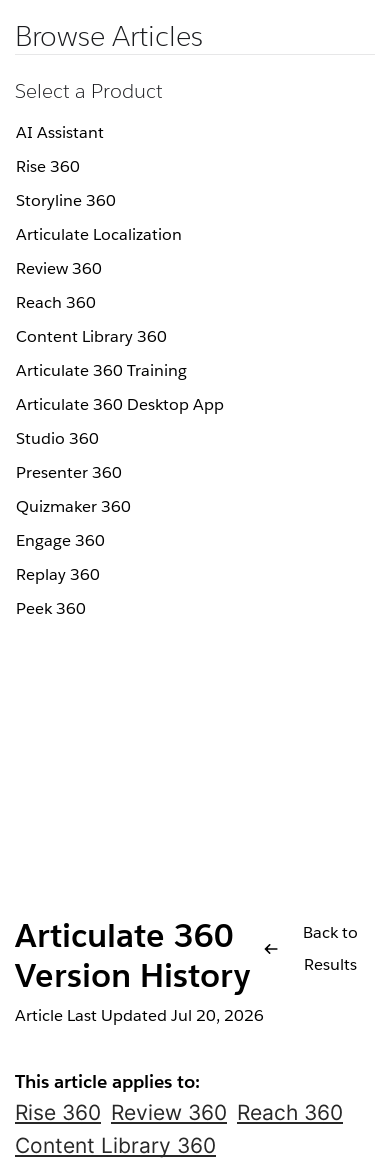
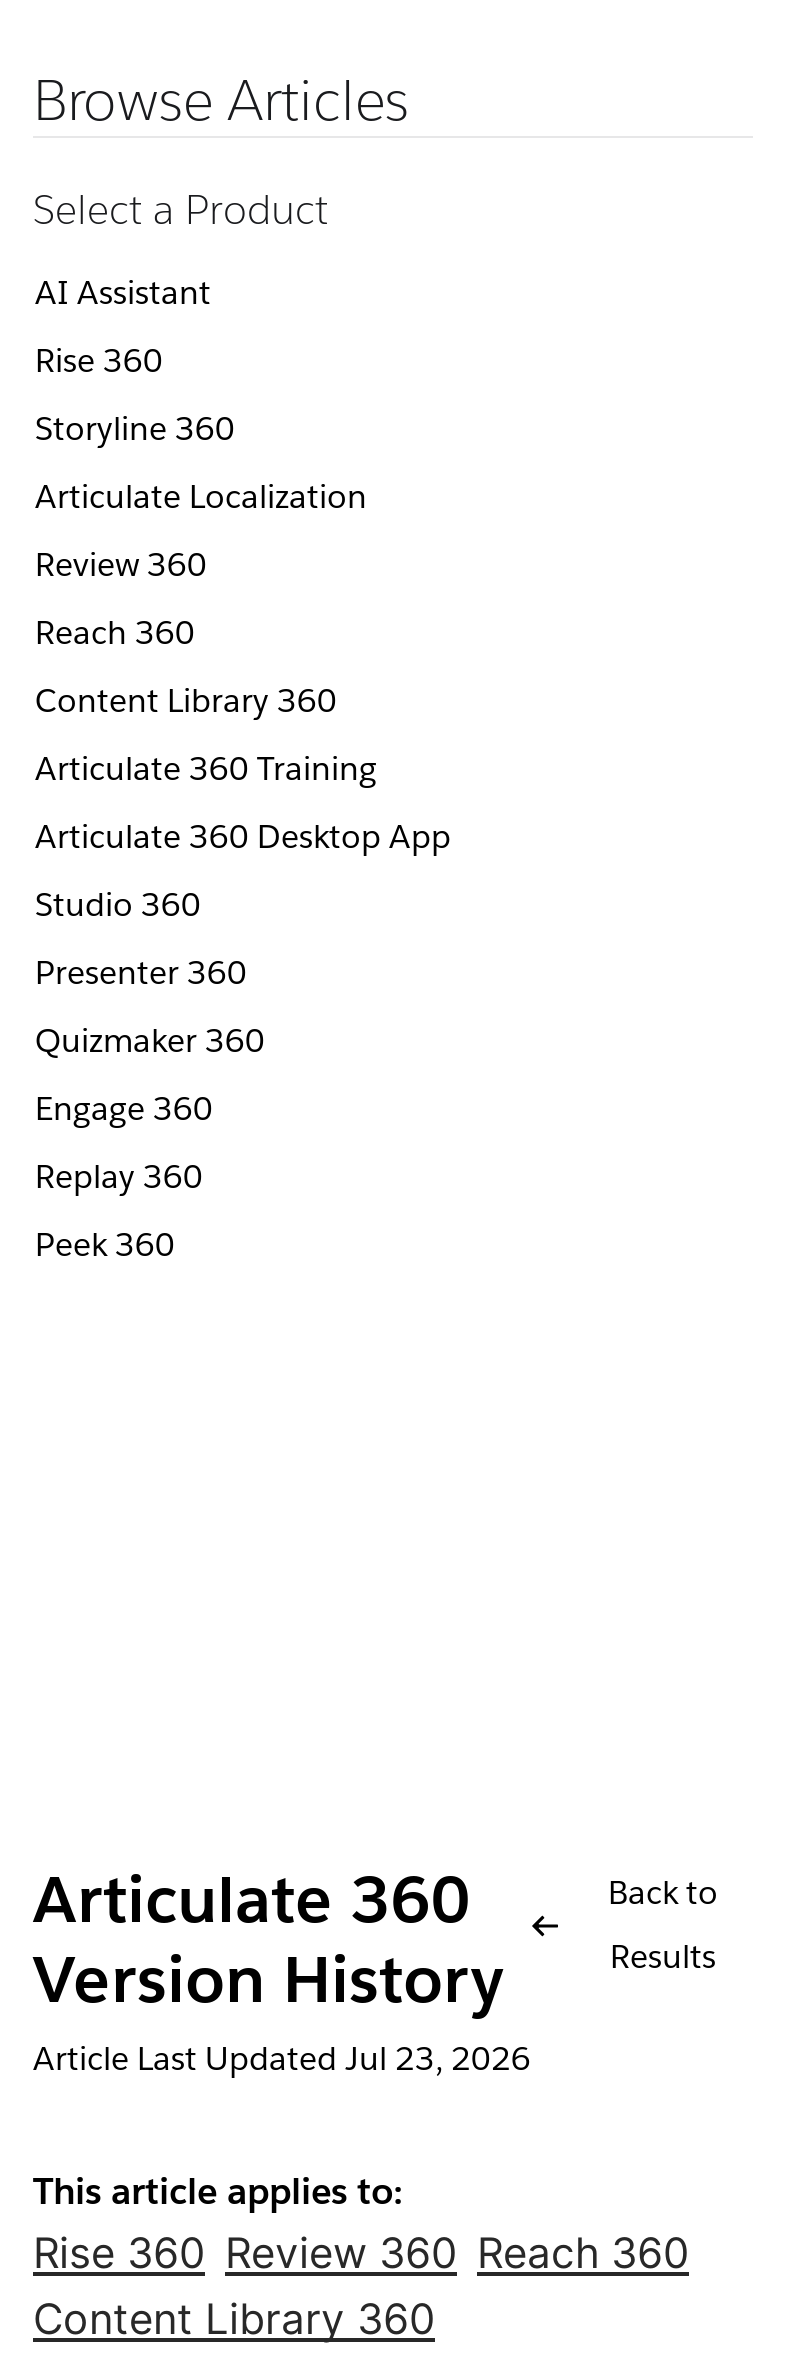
- Article Last Updated Jul 20, 2026
+ Article Last Updated Jul 23, 2026
